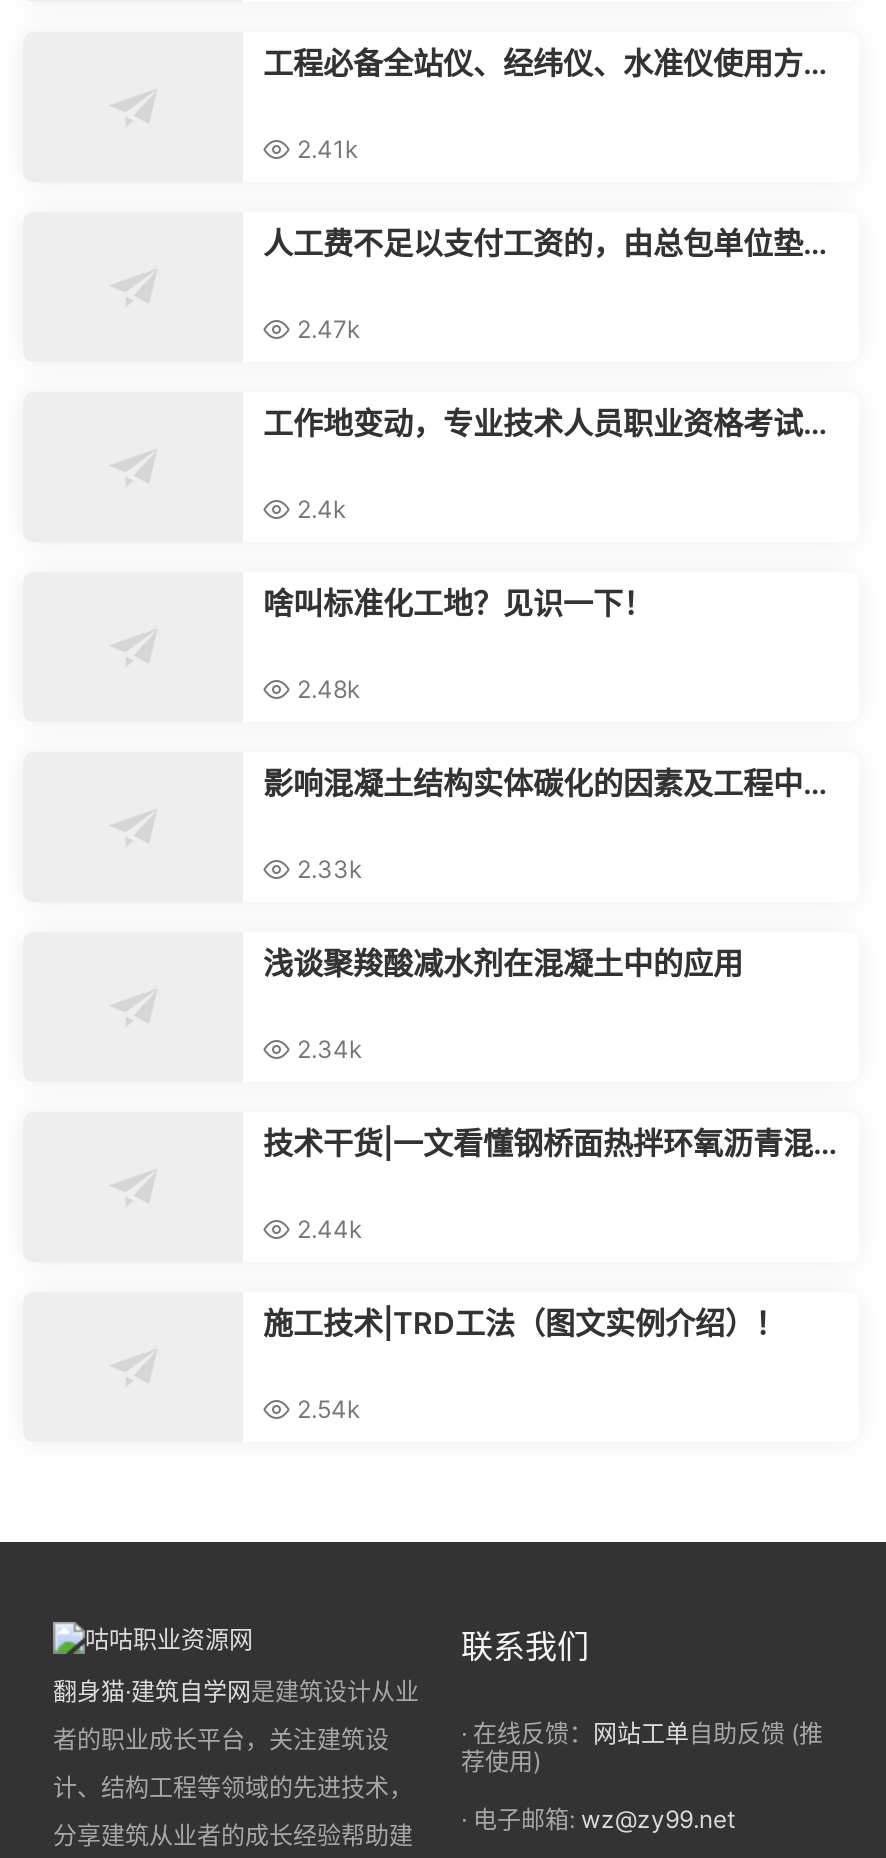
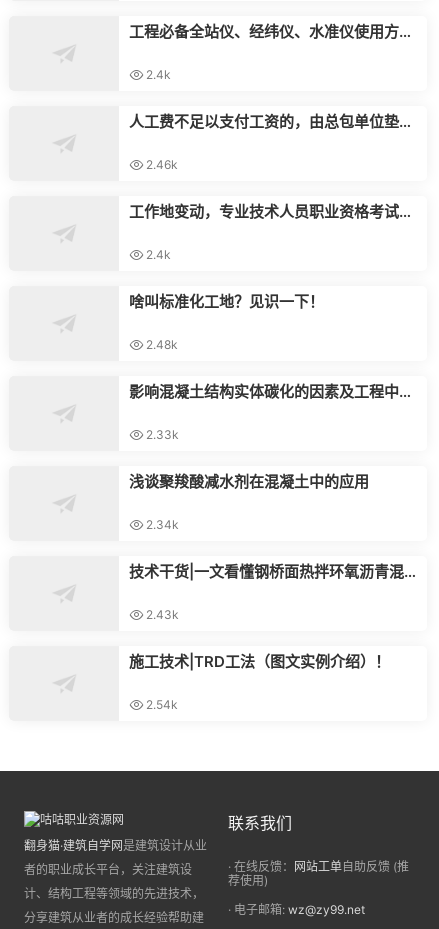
- 2.41k
+ 2.4k

- 2.47k
+ 2.46k

- 2.44k
+ 2.43k
